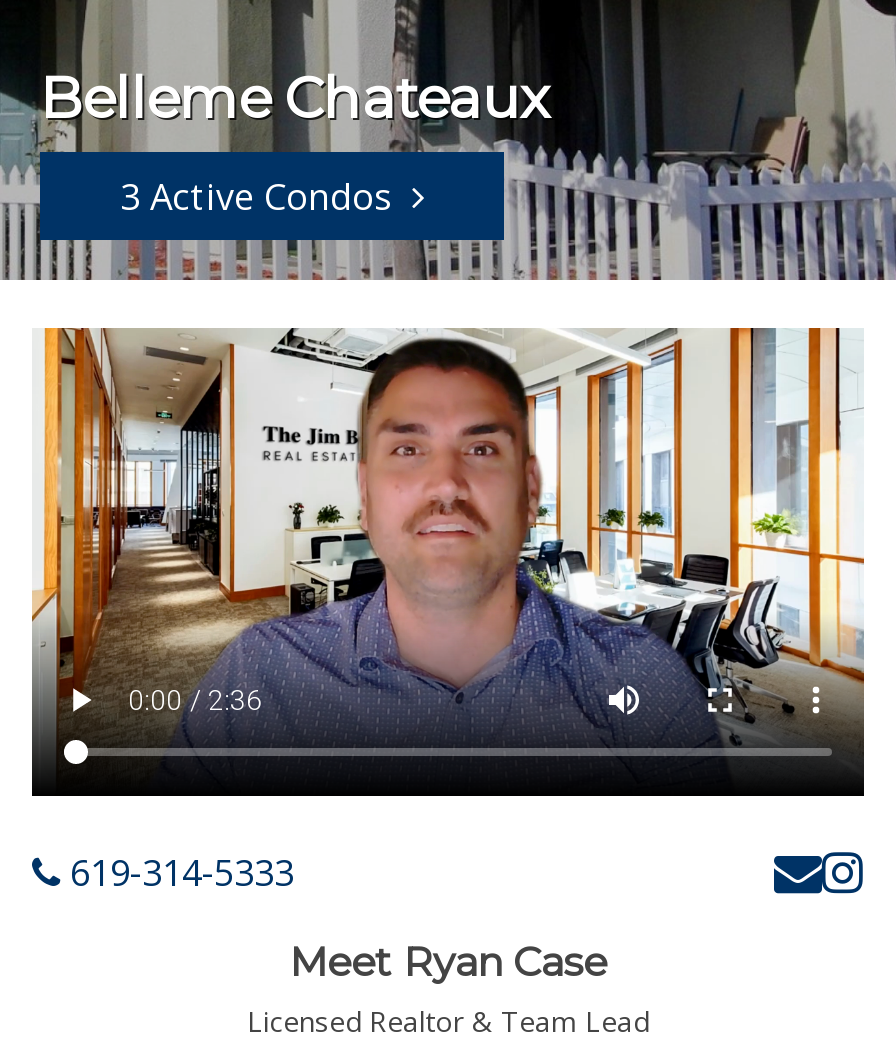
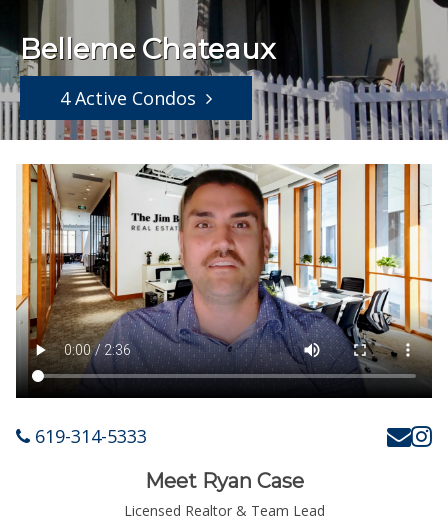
- 3 Active Condos
+ 4 Active Condos
